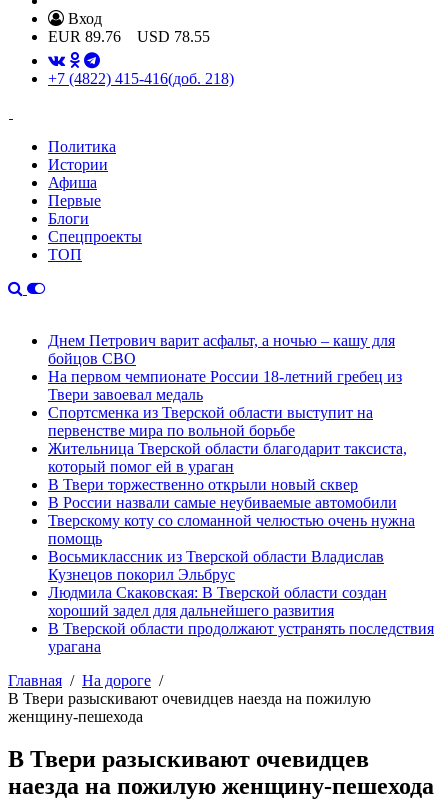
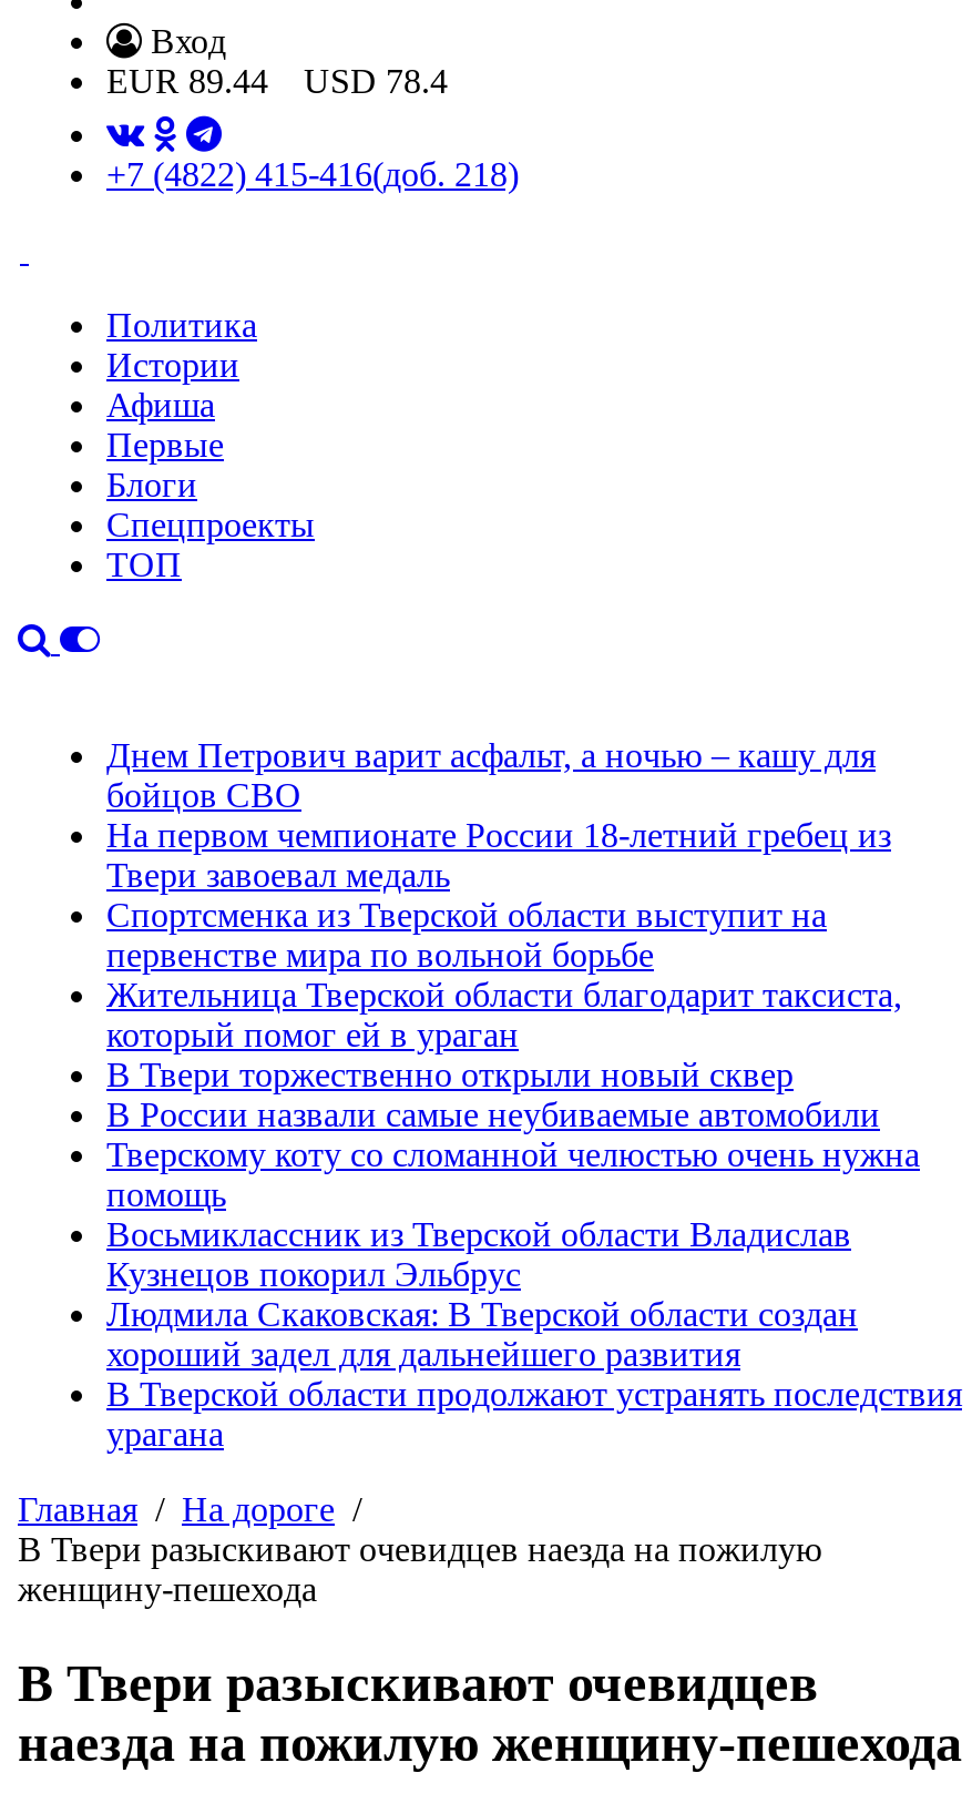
- EUR 89.76 USD 78.55
+ EUR 89.44 USD 78.4
